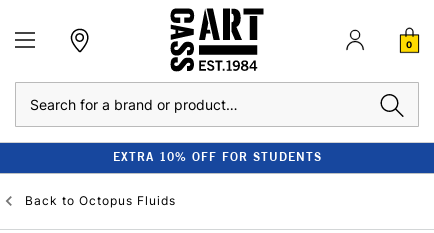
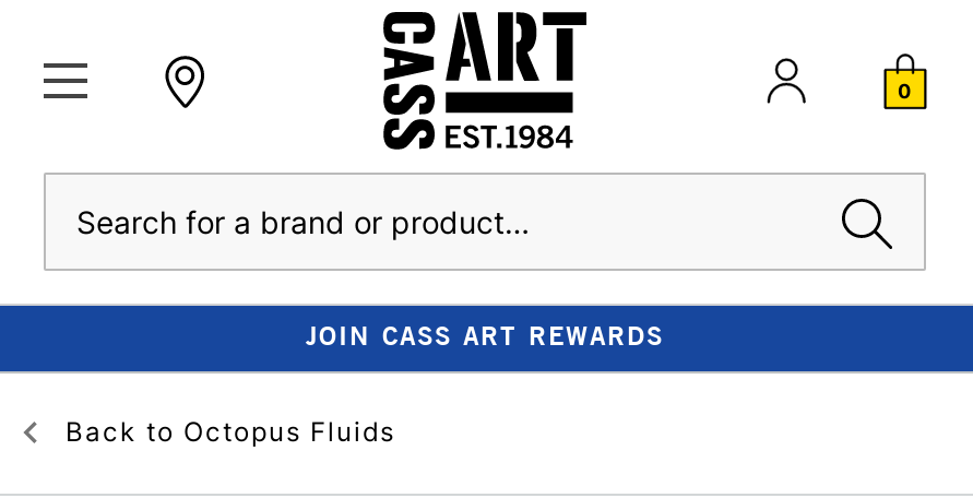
- EXTRA 10% OFF FOR STUDENTS
+ JOIN CASS ART REWARDS
